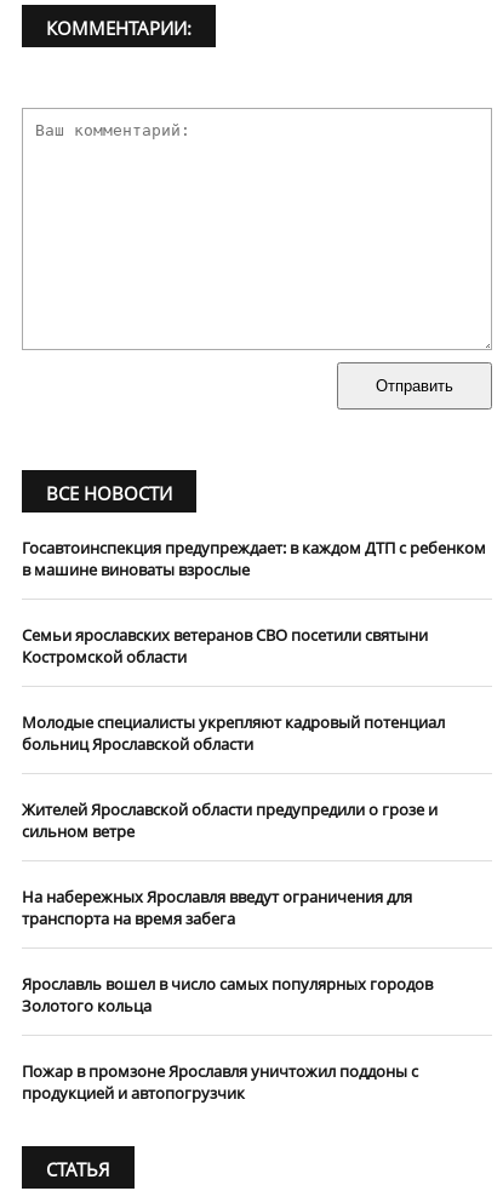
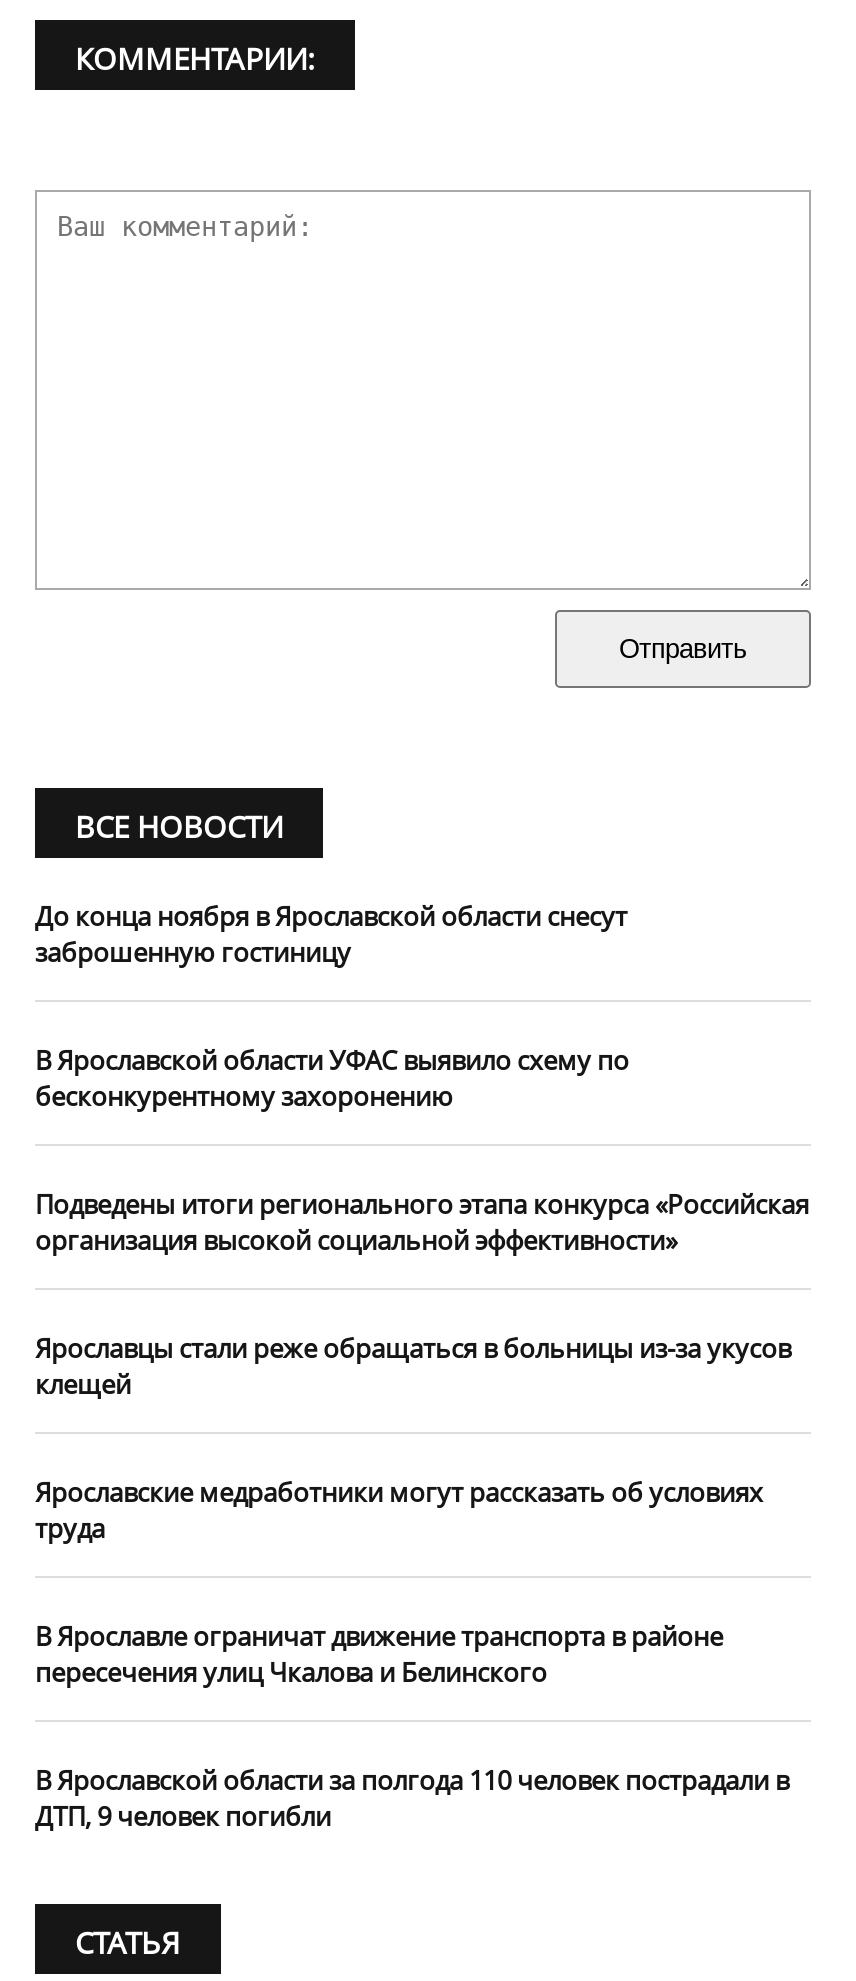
- Госавтоинспекция предупреждает: в каждом ДТП с ребенком
- в машине виноваты взрослые
+ До конца ноября в Ярославской области снесут
+ заброшенную гостиницу

- Семьи ярославских ветеранов СВО посетили святыни
- Костромской области
+ В Ярославской области УФАС выявило схему по
+ бесконкурентному захоронению

- Молодые специалисты укрепляют кадровый потенциал
- больниц Ярославской области
+ Подведены итоги регионального этапа конкурса «Российская
+ организация высокой социальной эффективности»

- Жителей Ярославской области предупредили о грозе и
- сильном ветре
+ Ярославцы стали реже обращаться в больницы из-за укусов
+ клещей

- На набережных Ярославля введут ограничения для
- транспорта на время забега
+ Ярославские медработники могут рассказать об условиях
+ труда

- Ярославль вошел в число самых популярных городов
- Золотого кольца
+ В Ярославле ограничат движение транспорта в районе
+ пересечения улиц Чкалова и Белинского

- Пожар в промзоне Ярославля уничтожил поддоны с
- продукцией и автопогрузчик
+ В Ярославской области за полгода 110 человек пострадали в
+ ДТП, 9 человек погибли
